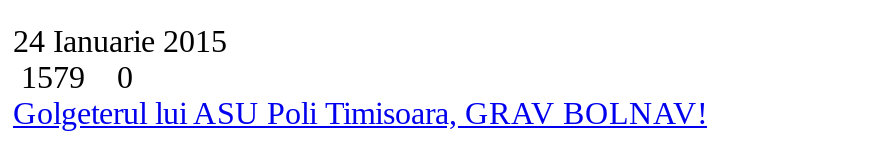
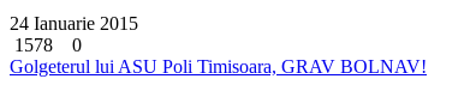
- 1579 0
+ 1578 0
